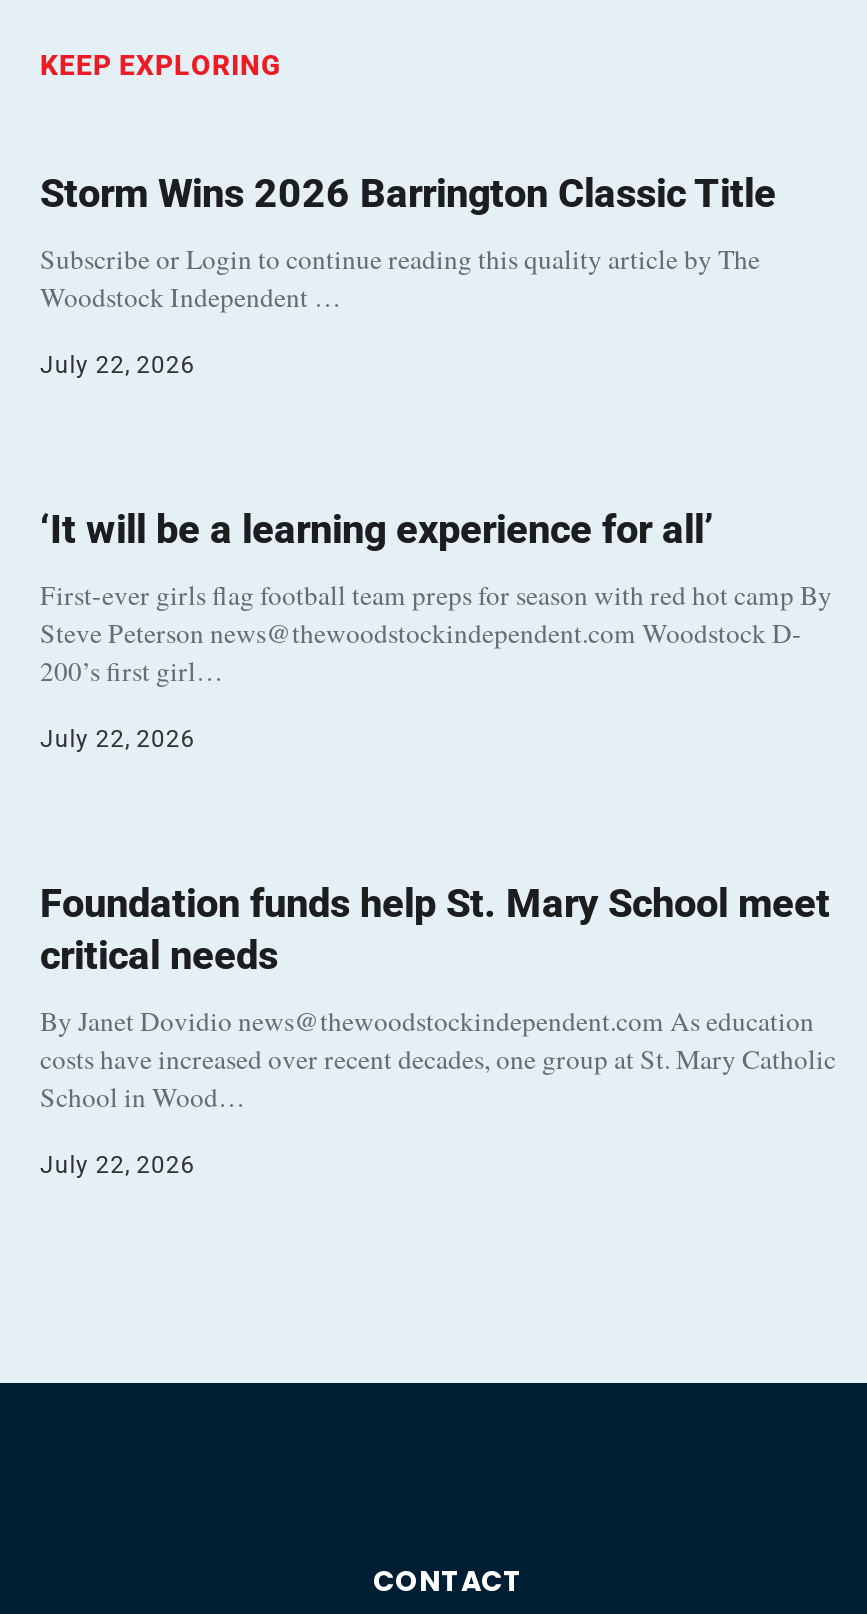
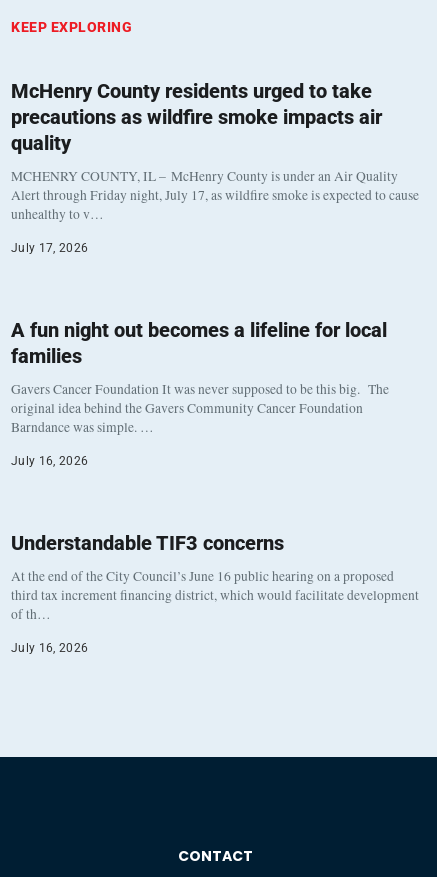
- Storm Wins 2026 Barrington Classic Title
+ McHenry County residents urged to take
+ precautions as wildfire smoke impacts air
+ quality

- Subscribe or Login to continue reading this quality article by The
- Woodstock Independent …
+ MCHENRY COUNTY, IL – McHenry County is under an Air Quality
+ Alert through Friday night, July 17, as wildfire smoke is expected to cause
+ unhealthy to v…

- July 22, 2026
+ July 17, 2026

- ‘It will be a learning experience for all’
+ A fun night out becomes a lifeline for local
+ families

- First-ever girls flag football team preps for season with red hot camp By
- Steve Peterson news@thewoodstockindependent.com Woodstock D-
- 200’s first girl…
+ Gavers Cancer Foundation It was never supposed to be this big. The
+ original idea behind the Gavers Community Cancer Foundation
+ Barndance was simple. …

- July 22, 2026
+ July 16, 2026

- Foundation funds help St. Mary School meet
- critical needs
+ Understandable TIF3 concerns

- By Janet Dovidio news@thewoodstockindependent.com As education
- costs have increased over recent decades, one group at St. Mary Catholic
- School in Wood…
+ At the end of the City Council’s June 16 public hearing on a proposed
+ third tax increment financing district, which would facilitate development
+ of th…

- July 22, 2026
+ July 16, 2026
